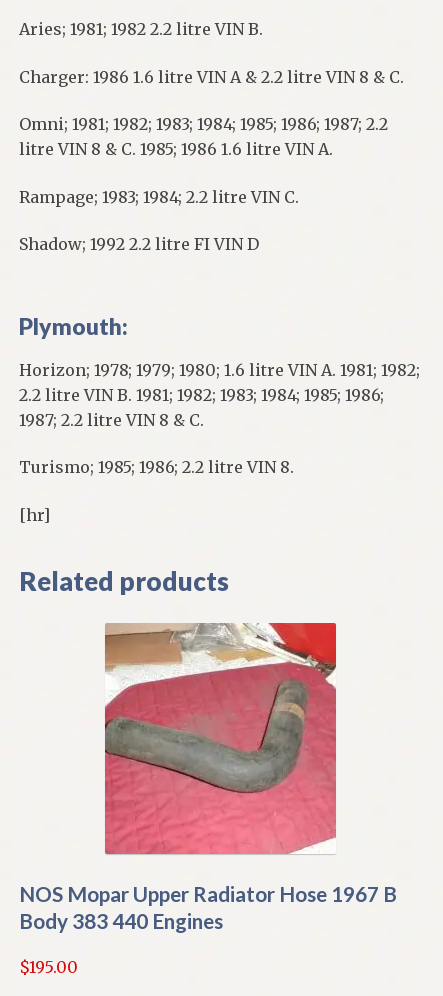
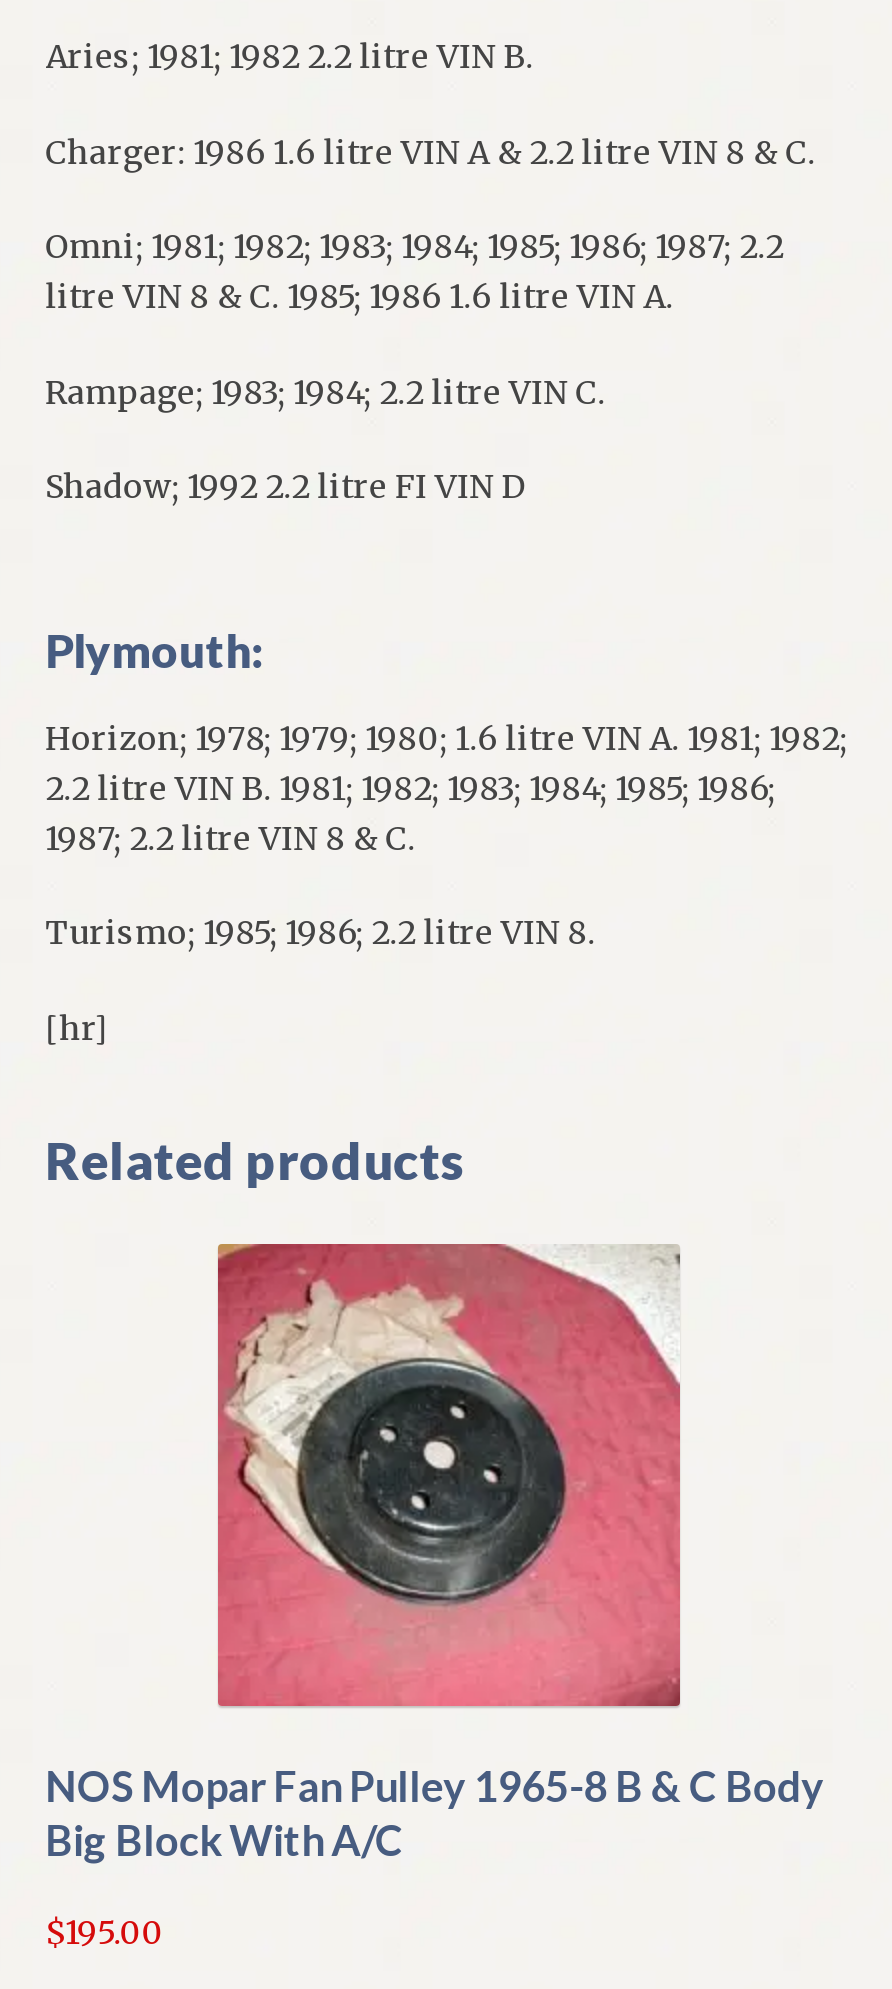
- [image]
- NOS Mopar Upper Radiator Hose 1967 B
- Body 383 440 Engines
+ [image]
+ NOS Mopar Fan Pulley 1965-8 B & C Body
+ Big Block With A/C
